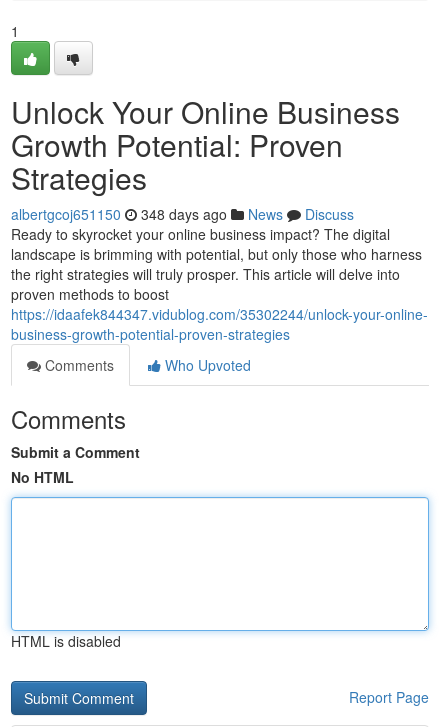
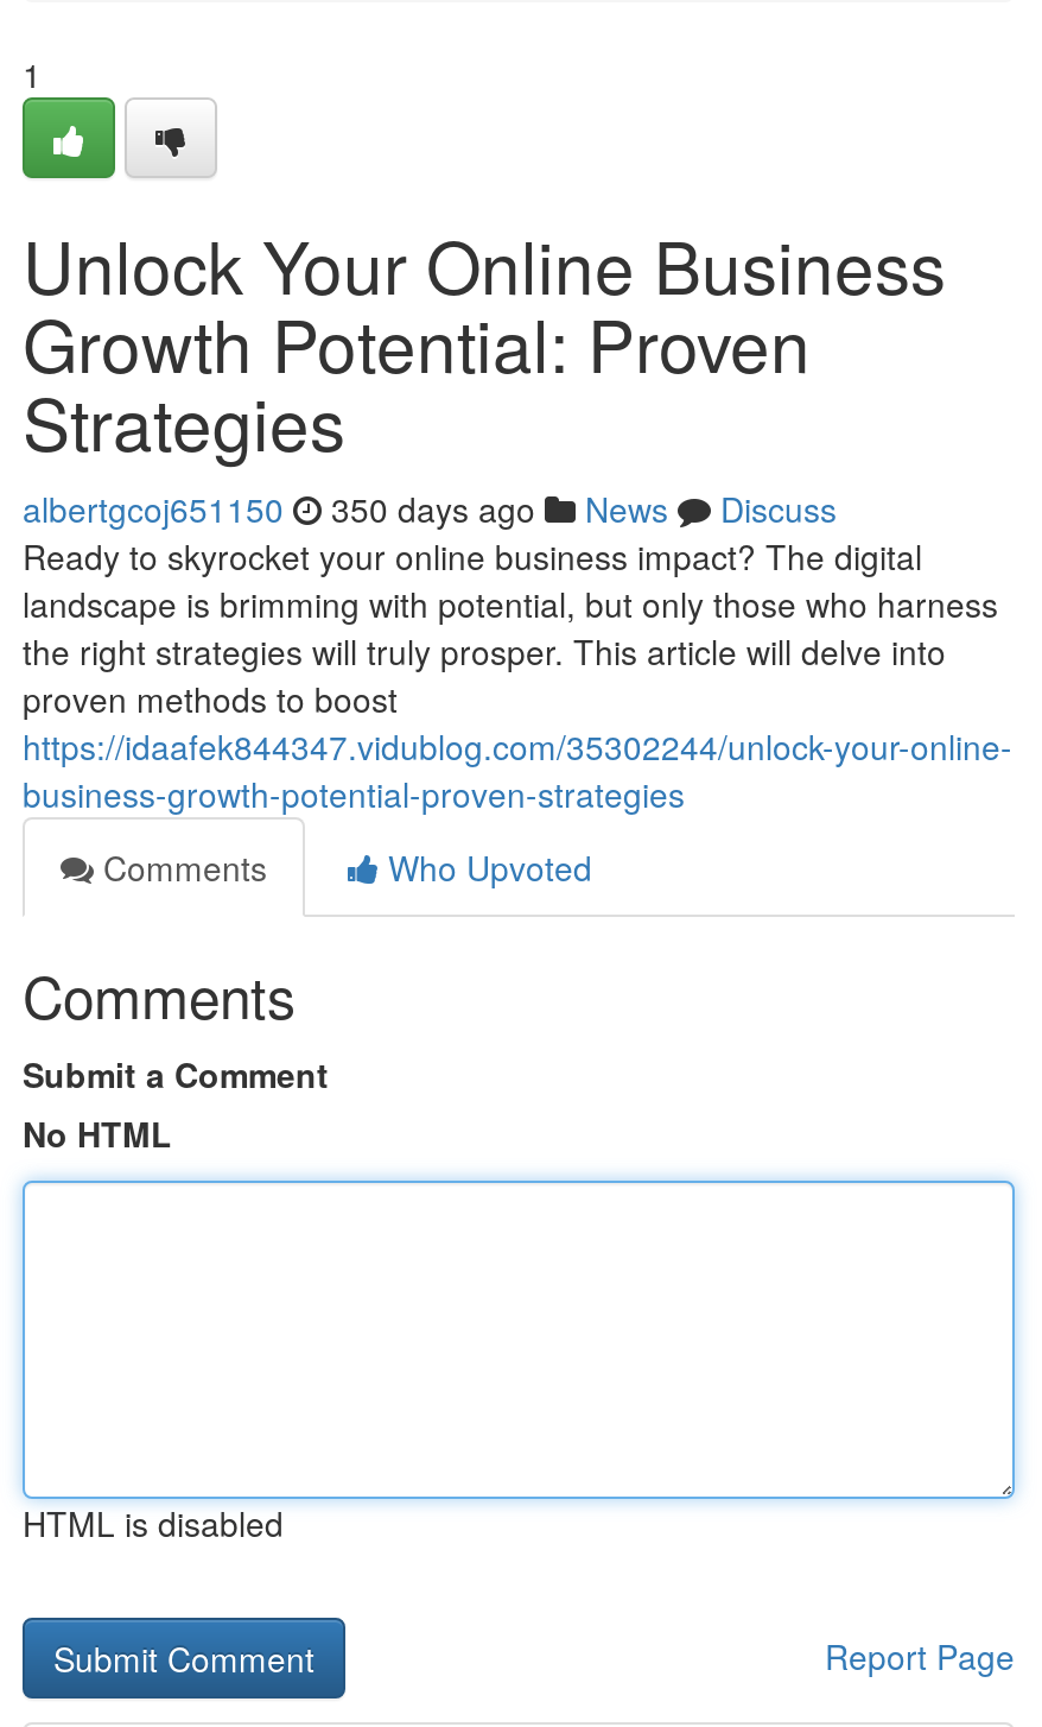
- albertgcoj651150 348 days ago News Discuss
+ albertgcoj651150 350 days ago News Discuss
